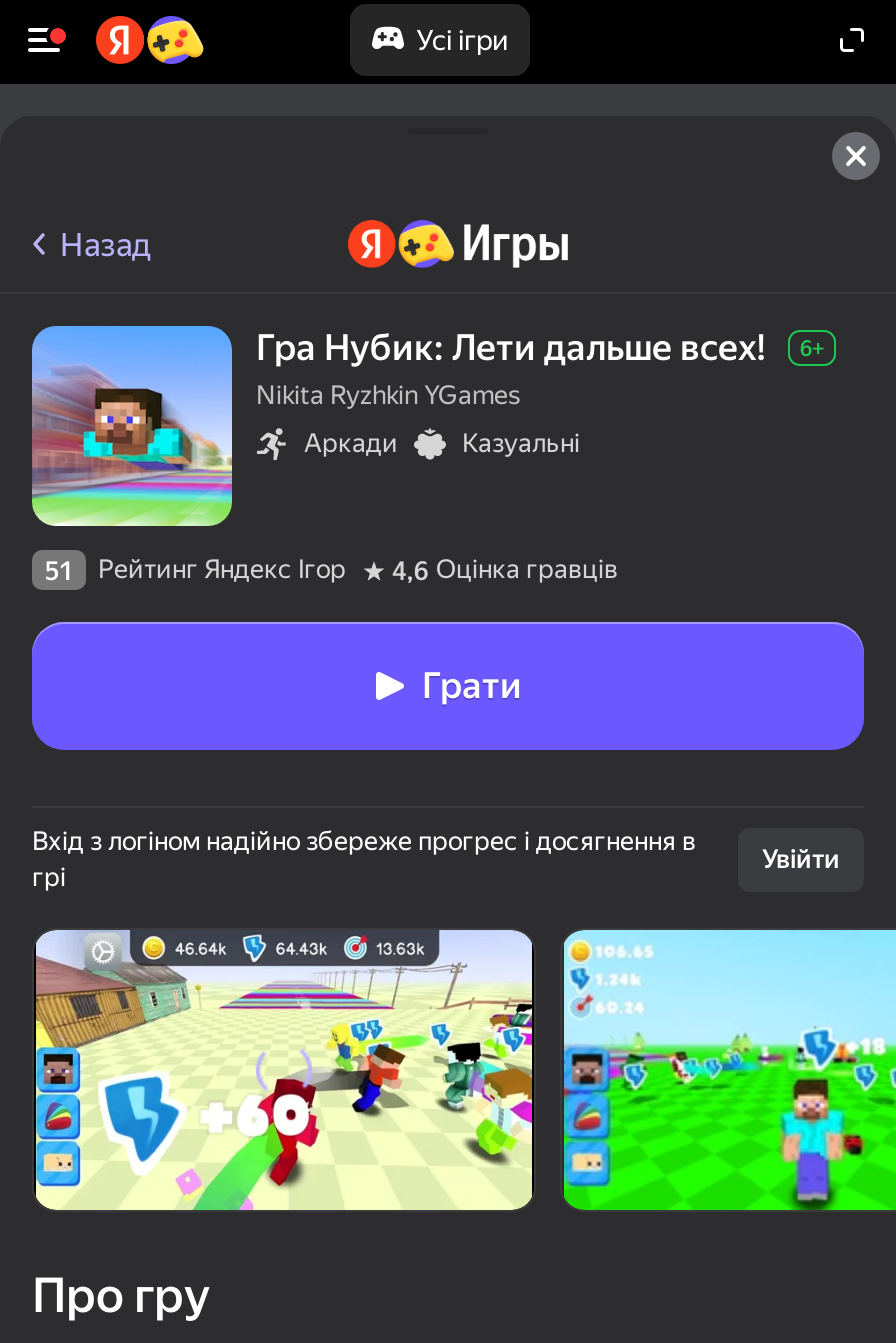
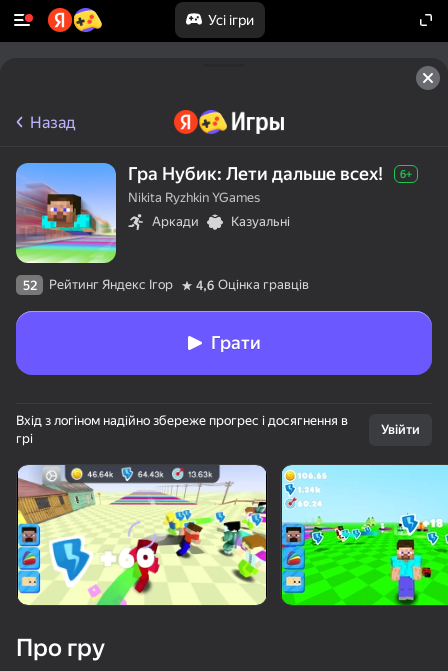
- 51 Рейтинг Яндекс Ігор 4,6 Оцінка гравців
+ 52 Рейтинг Яндекс Ігор 4,6 Оцінка гравців
